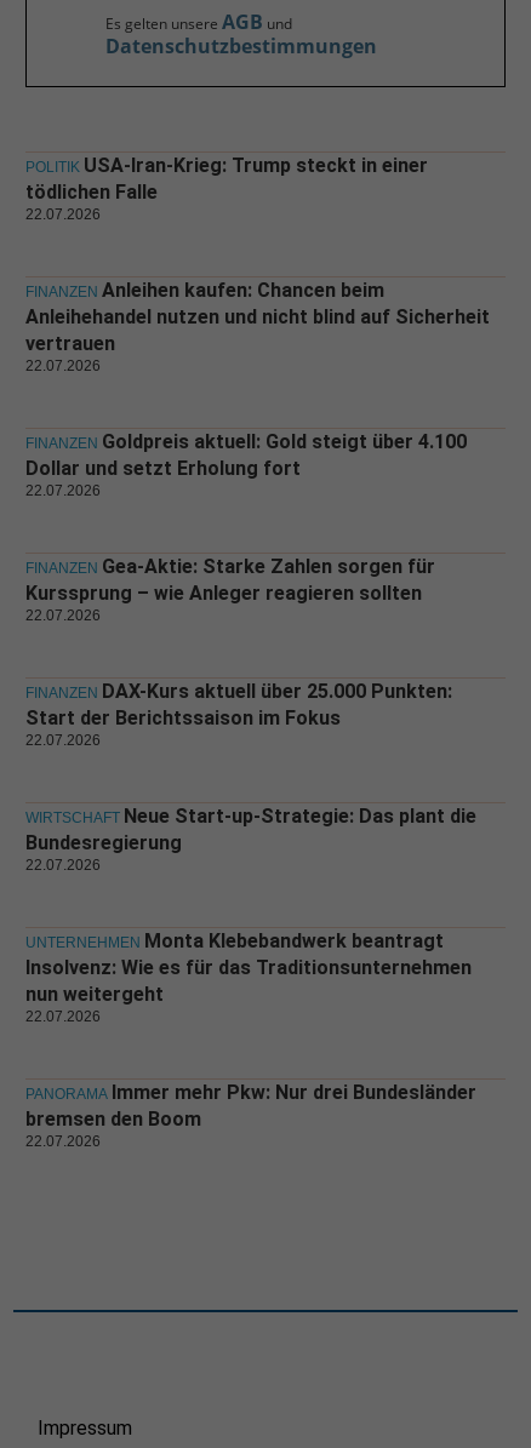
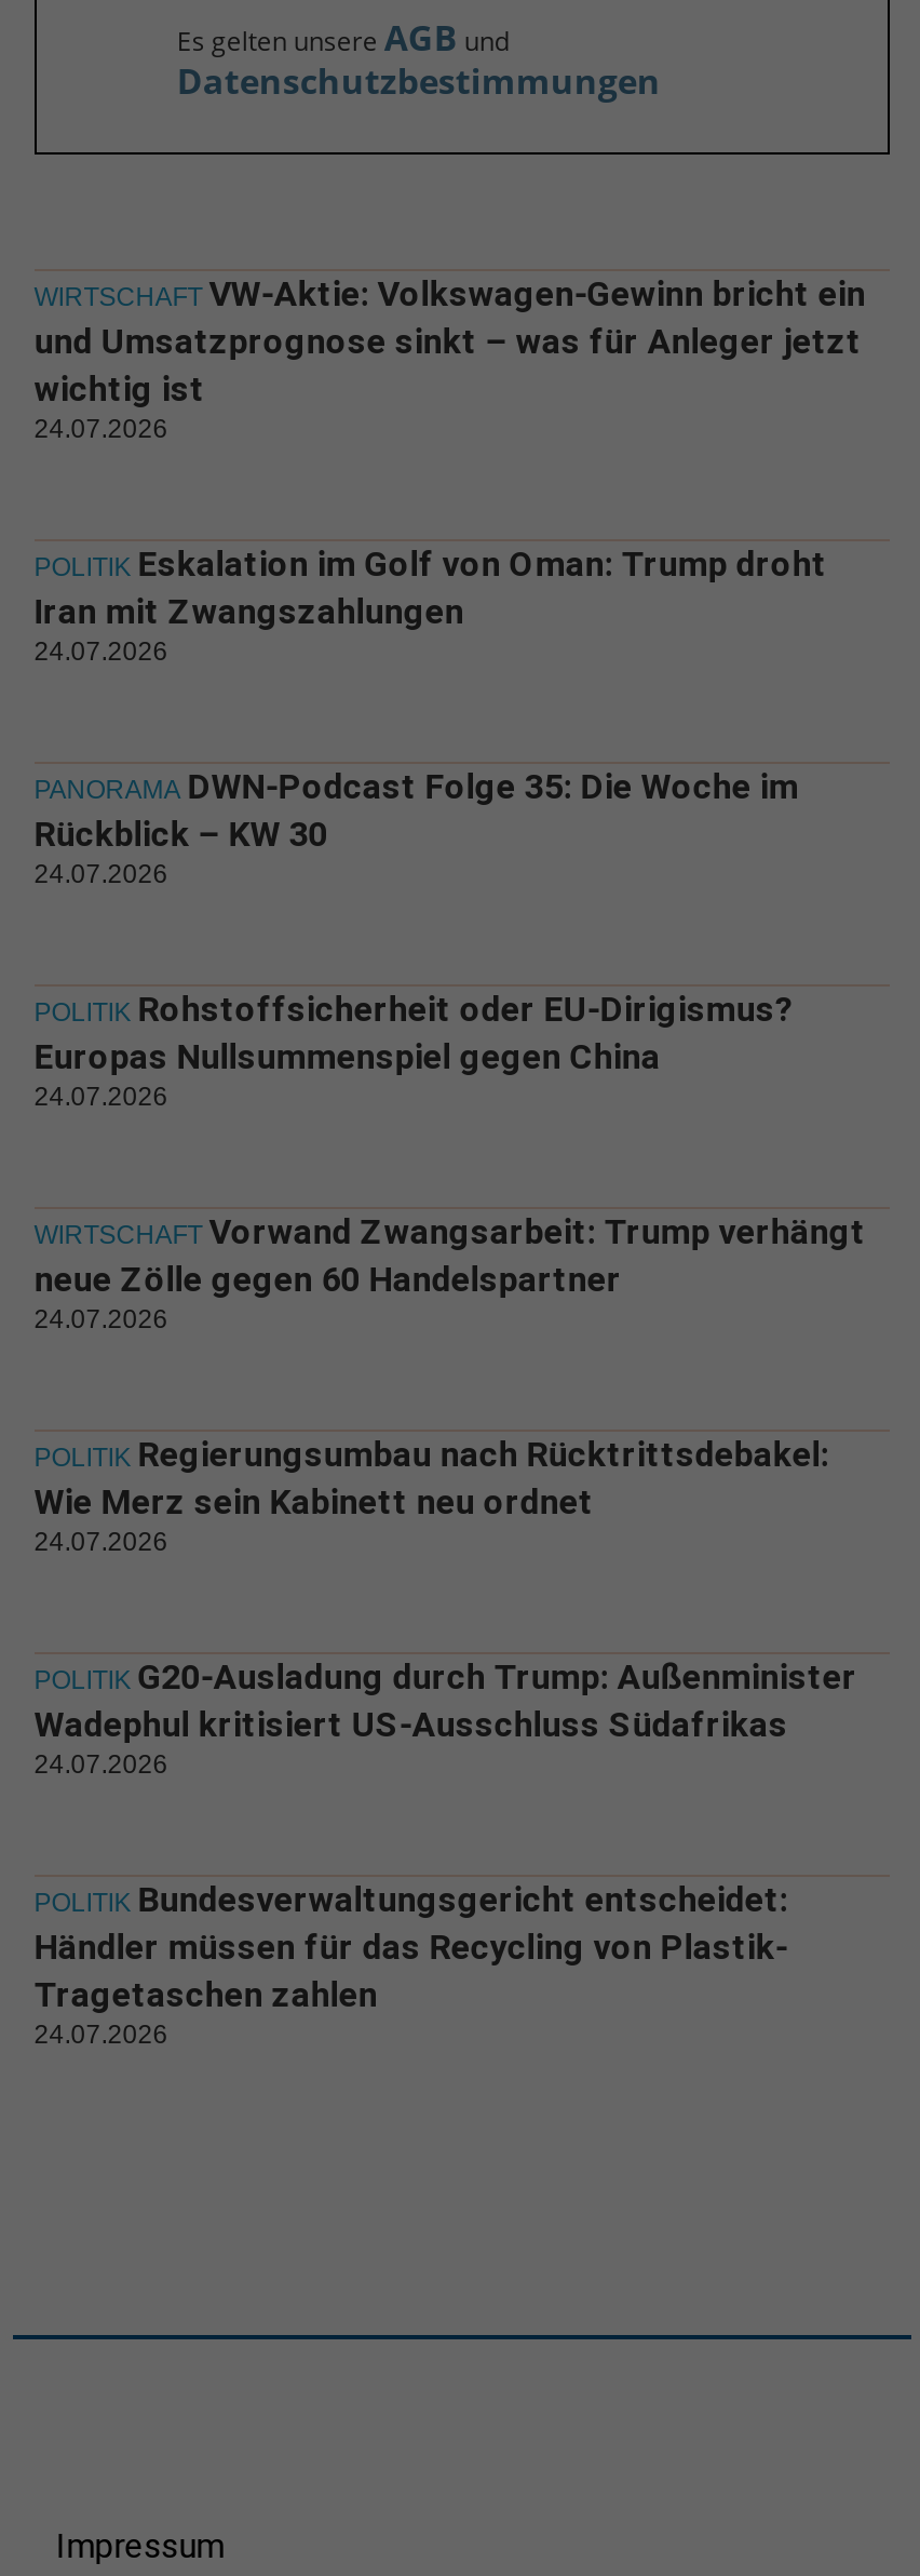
- POLITIK USA-Iran-Krieg: Trump steckt in einer
- tödlichen Falle
- 22.07.2026
+ WIRTSCHAFT VW-Aktie: Volkswagen-Gewinn bricht ein
+ und Umsatzprognose sinkt – was für Anleger jetzt
+ wichtig ist
+ 24.07.2026

- FINANZEN Anleihen kaufen: Chancen beim
- Anleihehandel nutzen und nicht blind auf Sicherheit
- vertrauen
- 22.07.2026
+ POLITIK Eskalation im Golf von Oman: Trump droht
+ Iran mit Zwangszahlungen
+ 24.07.2026

- FINANZEN Goldpreis aktuell: Gold steigt über 4.100
- Dollar und setzt Erholung fort
- 22.07.2026
+ PANORAMA DWN-Podcast Folge 35: Die Woche im
+ Rückblick – KW 30
+ 24.07.2026

- FINANZEN Gea-Aktie: Starke Zahlen sorgen für
- Kurssprung – wie Anleger reagieren sollten
- 22.07.2026
+ POLITIK Rohstoffsicherheit oder EU-Dirigismus?
+ Europas Nullsummenspiel gegen China
+ 24.07.2026

- FINANZEN DAX-Kurs aktuell über 25.000 Punkten:
- Start der Berichtssaison im Fokus
- 22.07.2026
+ WIRTSCHAFT Vorwand Zwangsarbeit: Trump verhängt
+ neue Zölle gegen 60 Handelspartner
+ 24.07.2026

- WIRTSCHAFT Neue Start-up-Strategie: Das plant die
- Bundesregierung
- 22.07.2026
+ POLITIK Regierungsumbau nach Rücktrittsdebakel:
+ Wie Merz sein Kabinett neu ordnet
+ 24.07.2026

- UNTERNEHMEN Monta Klebebandwerk beantragt
- Insolvenz: Wie es für das Traditionsunternehmen
- nun weitergeht
- 22.07.2026
+ POLITIK G20-Ausladung durch Trump: Außenminister
+ Wadephul kritisiert US-Ausschluss Südafrikas
+ 24.07.2026

- PANORAMA Immer mehr Pkw: Nur drei Bundesländer
- bremsen den Boom
- 22.07.2026
+ POLITIK Bundesverwaltungsgericht entscheidet:
+ Händler müssen für das Recycling von Plastik-
+ Tragetaschen zahlen
+ 24.07.2026
